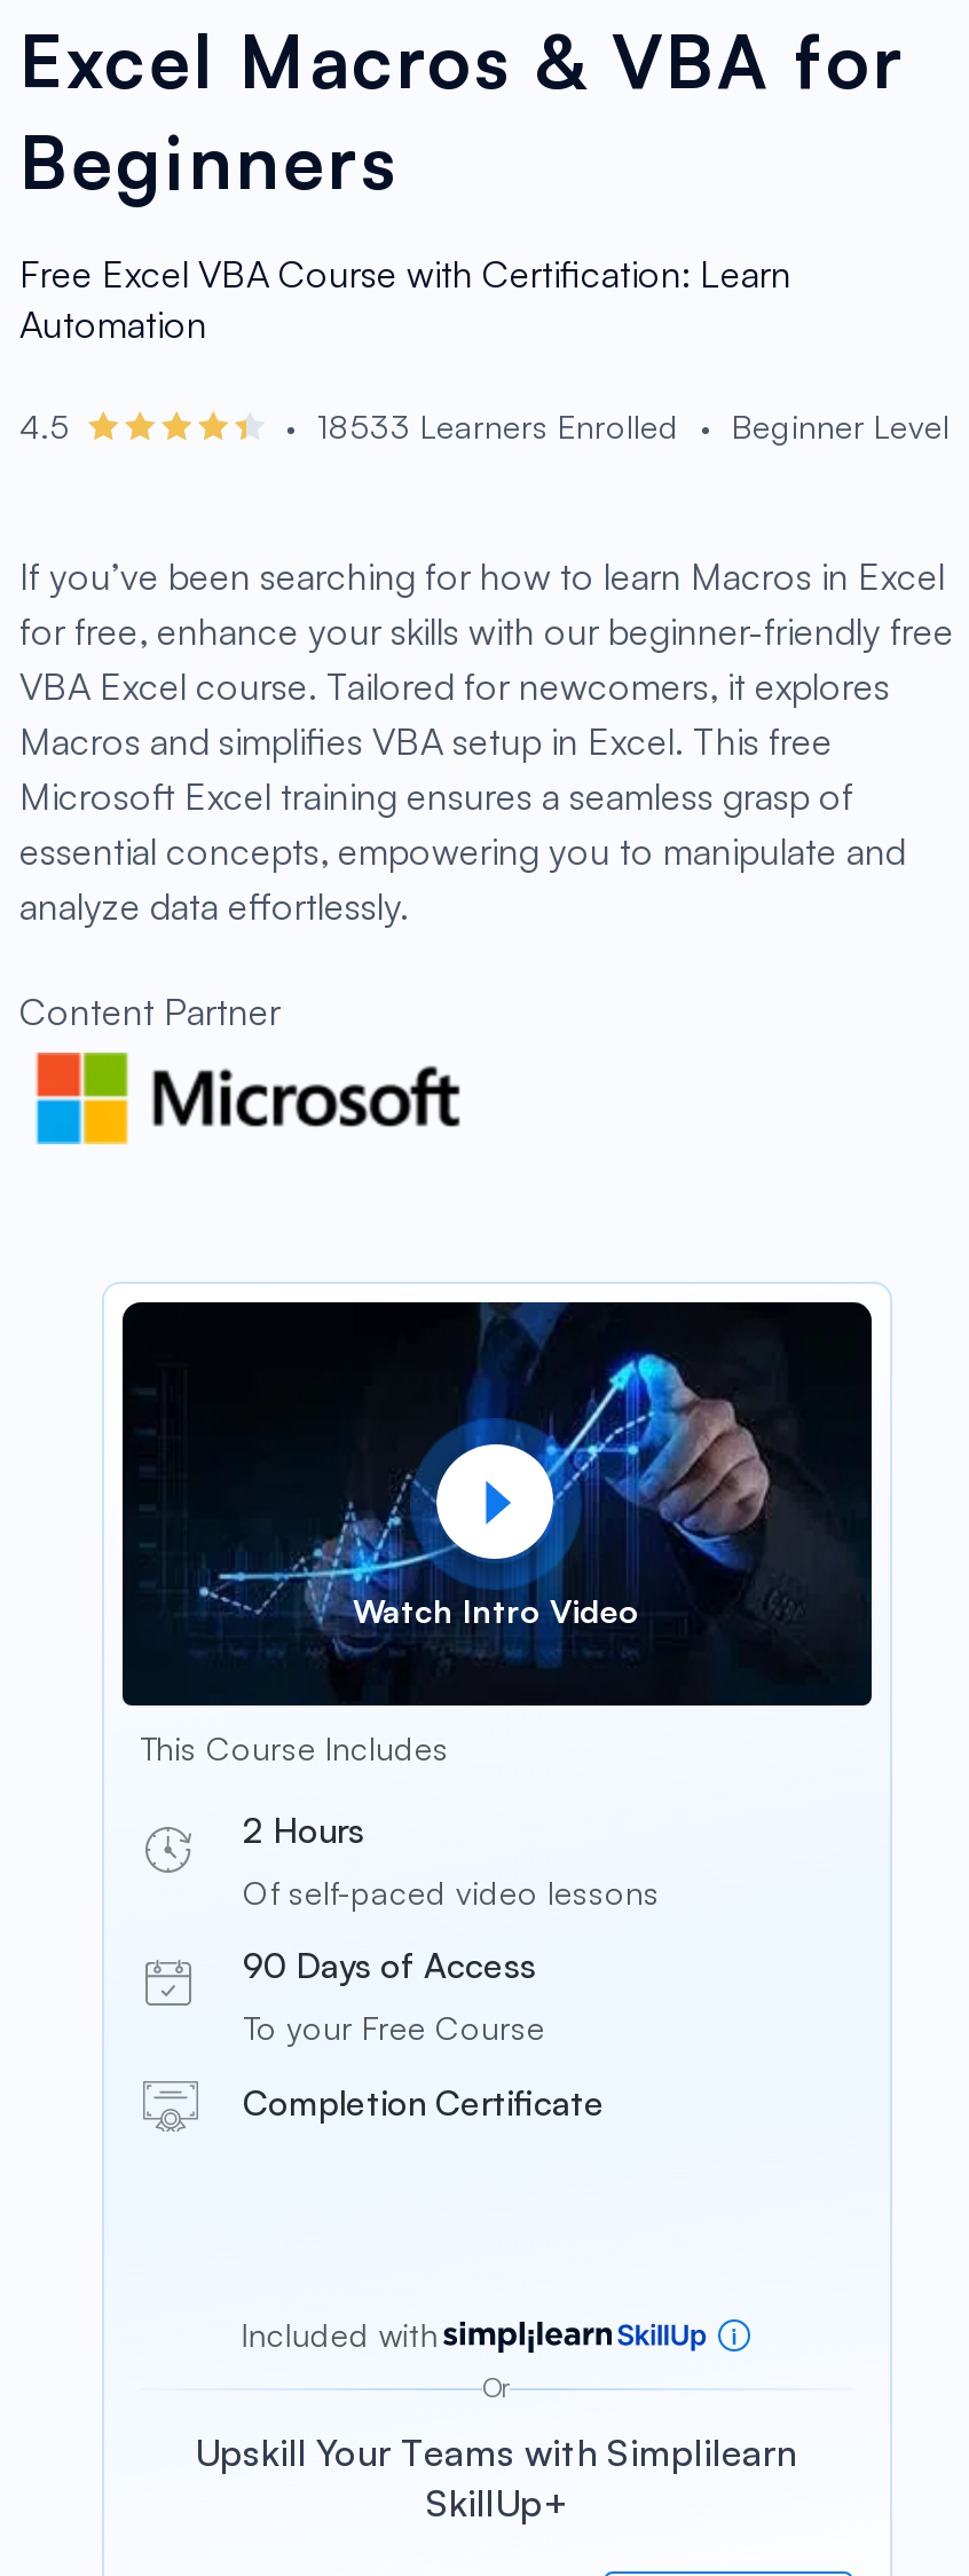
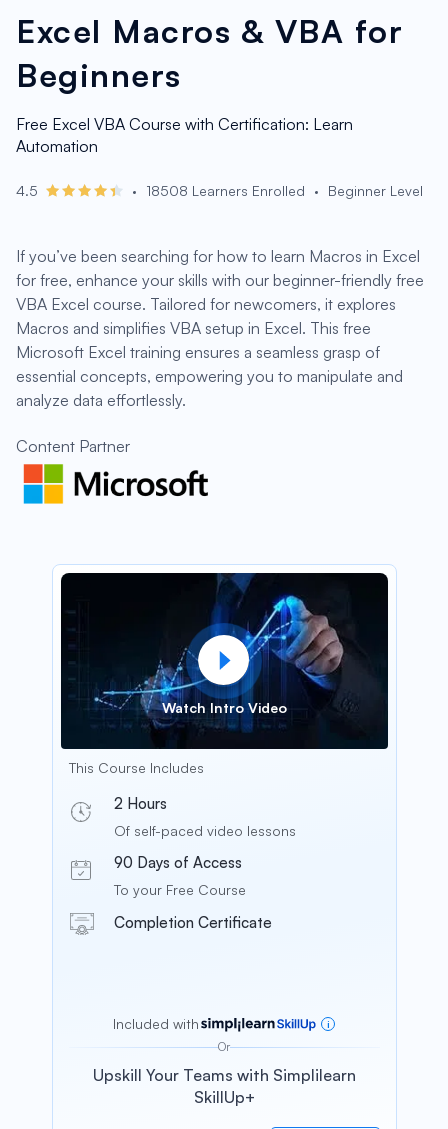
- 18533 Learners Enrolled
+ 18508 Learners Enrolled
